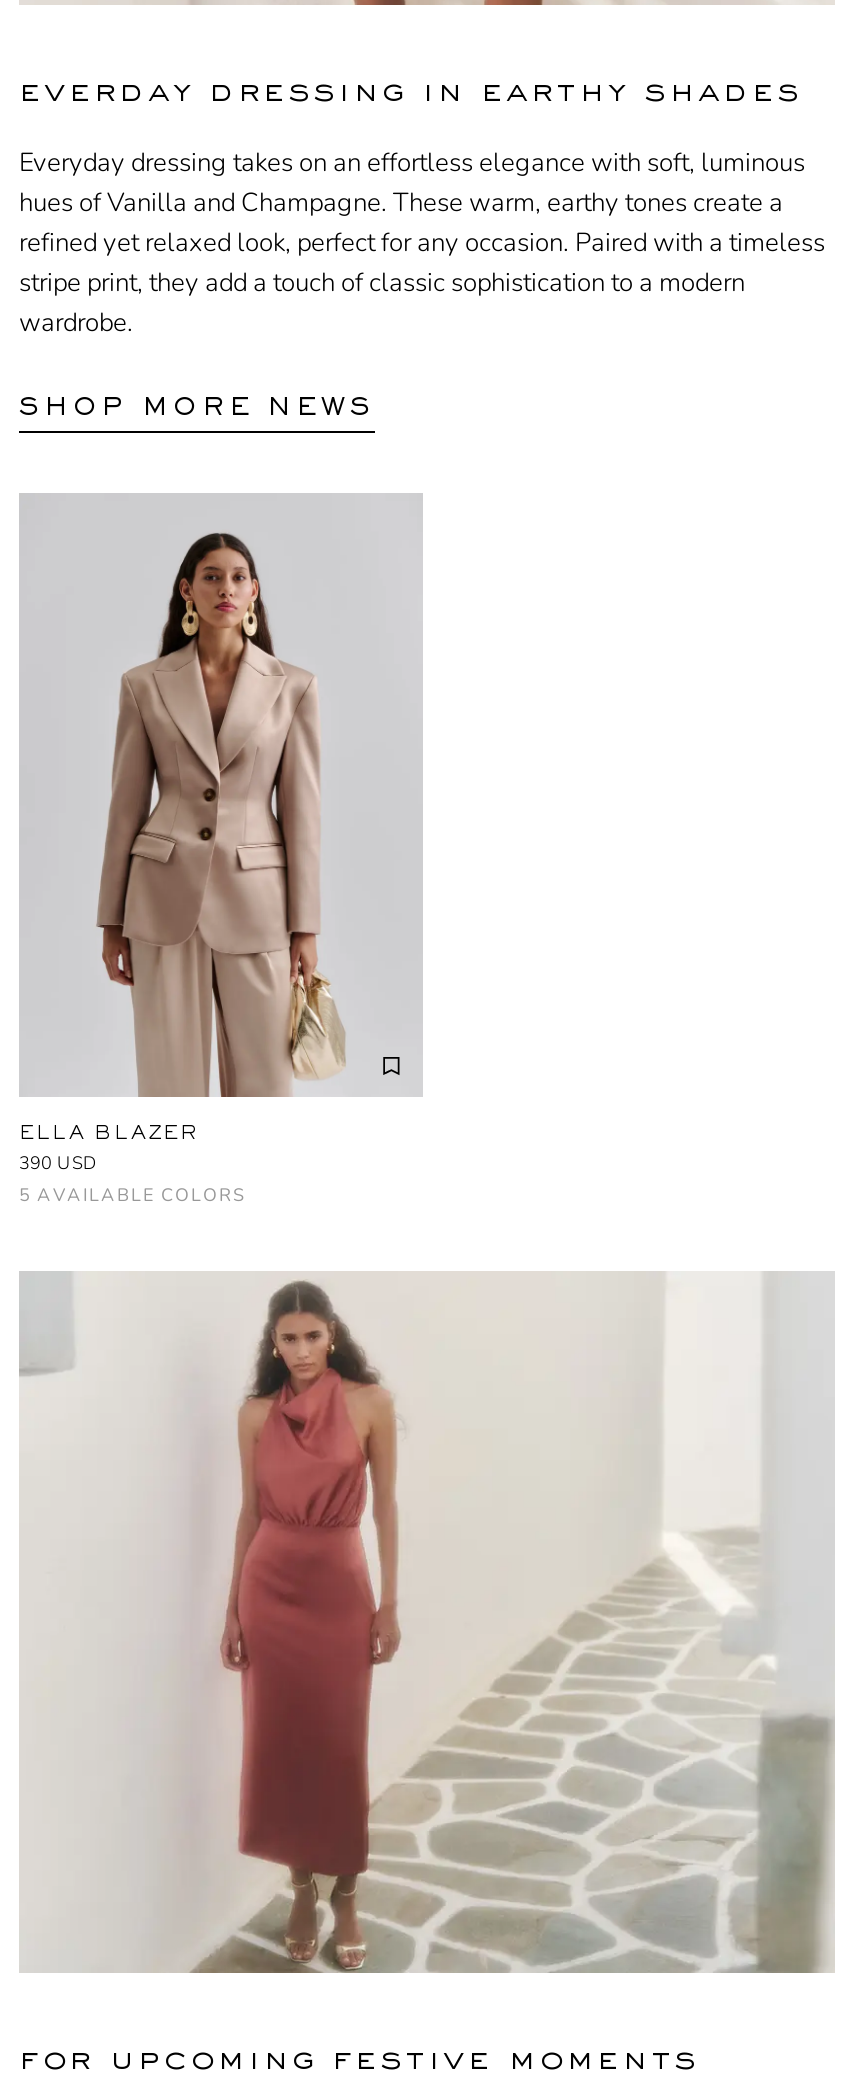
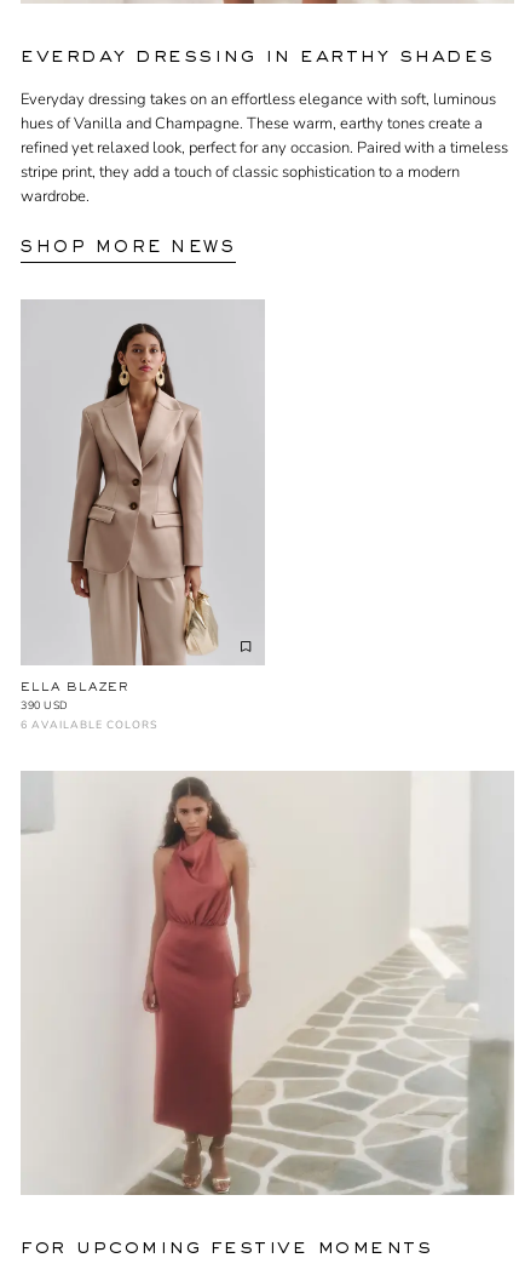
- 5 AVAILABLE COLORS
+ 6 AVAILABLE COLORS
